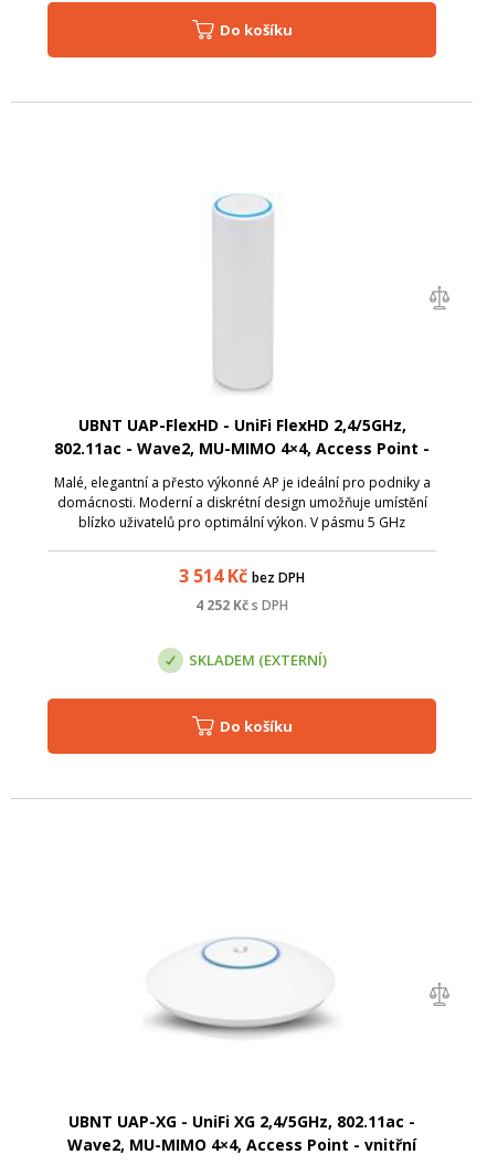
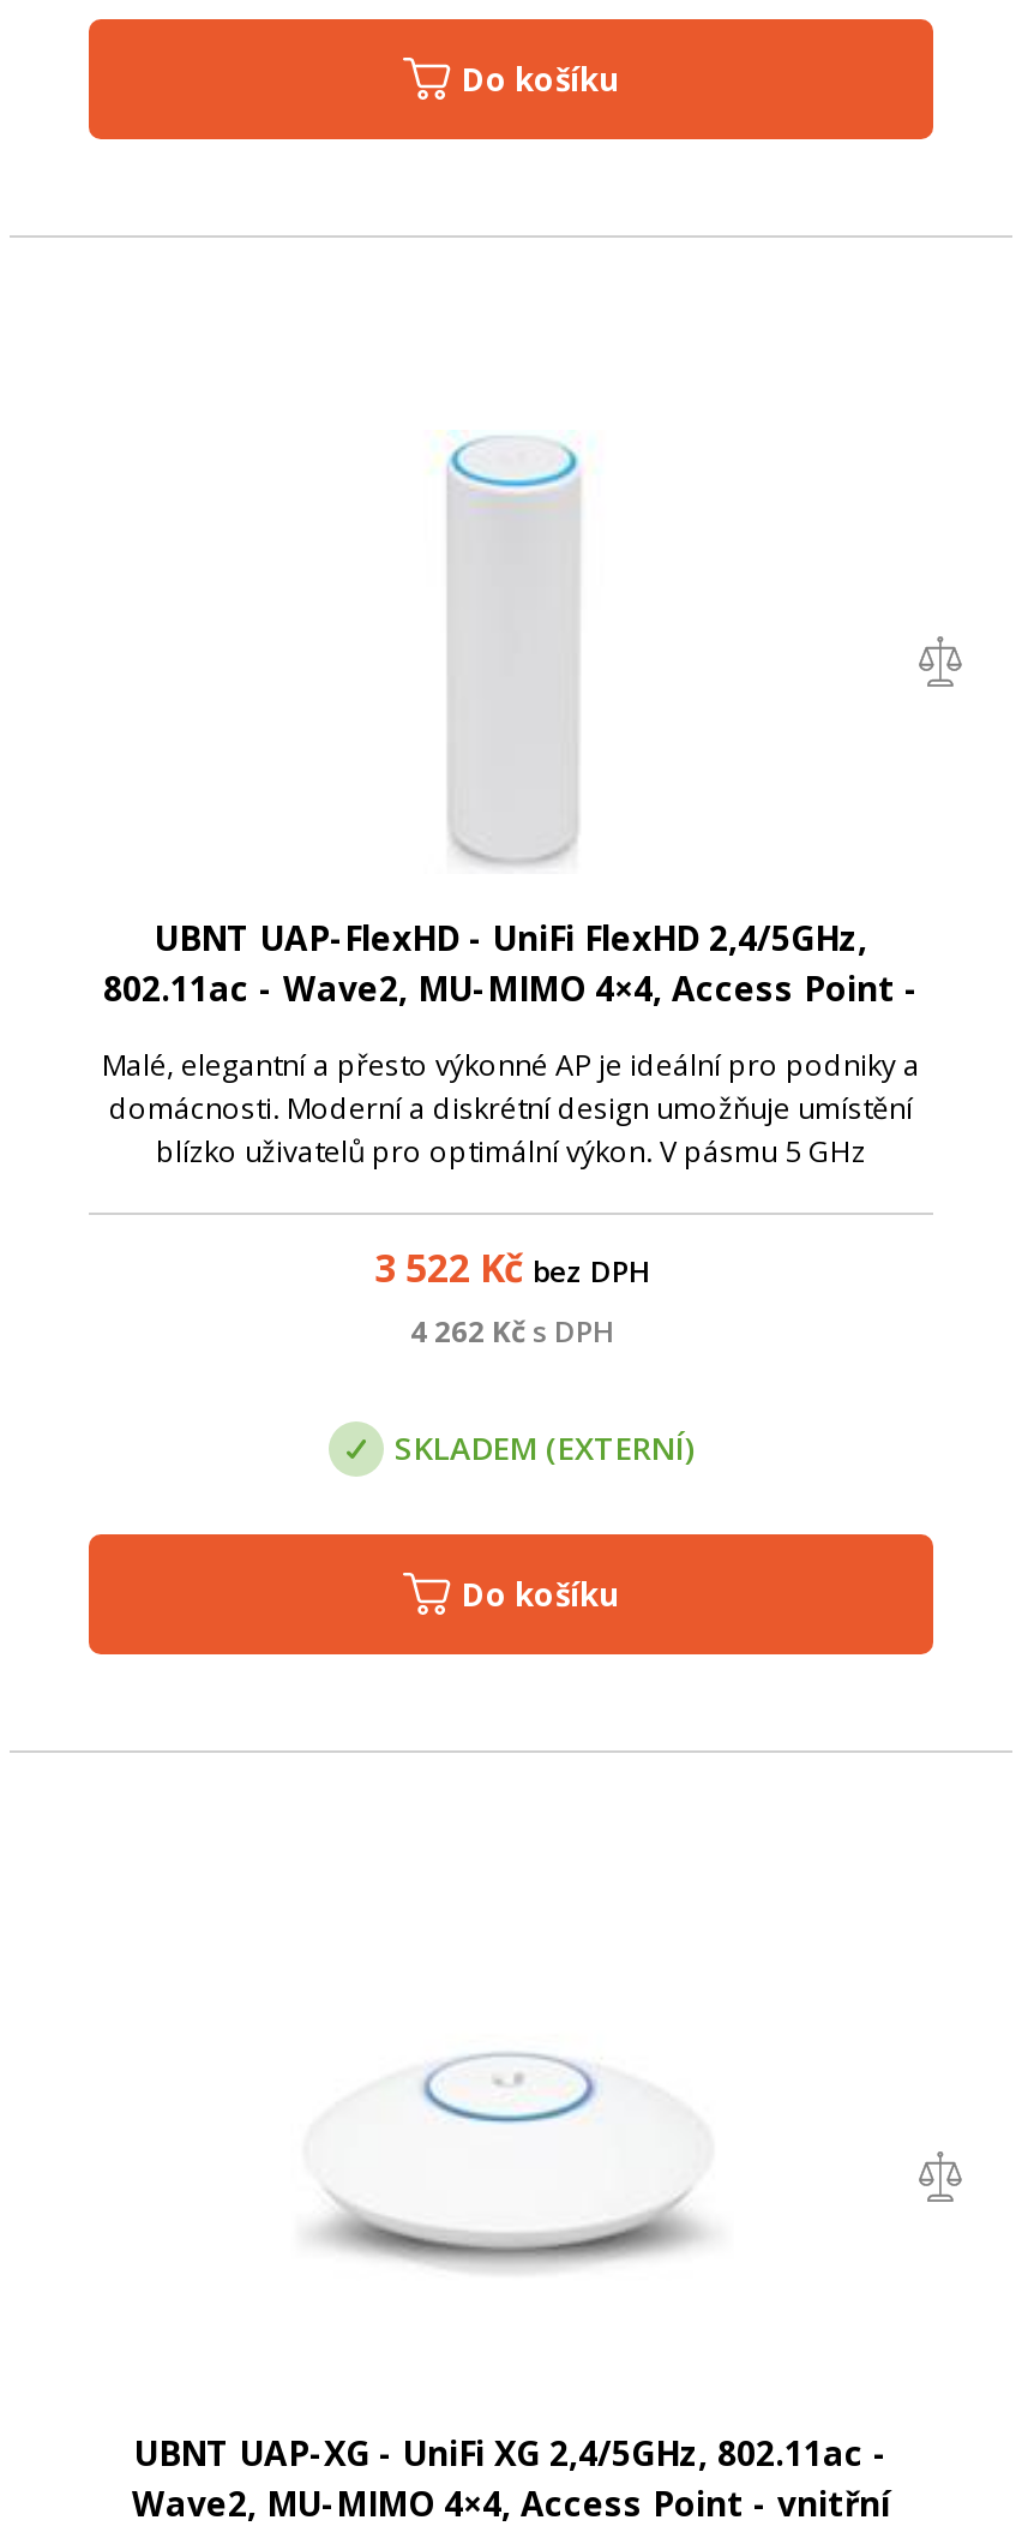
- 3 514 Kč bez DPH
+ 3 522 Kč bez DPH

- 4 252 Kč s DPH
+ 4 262 Kč s DPH
